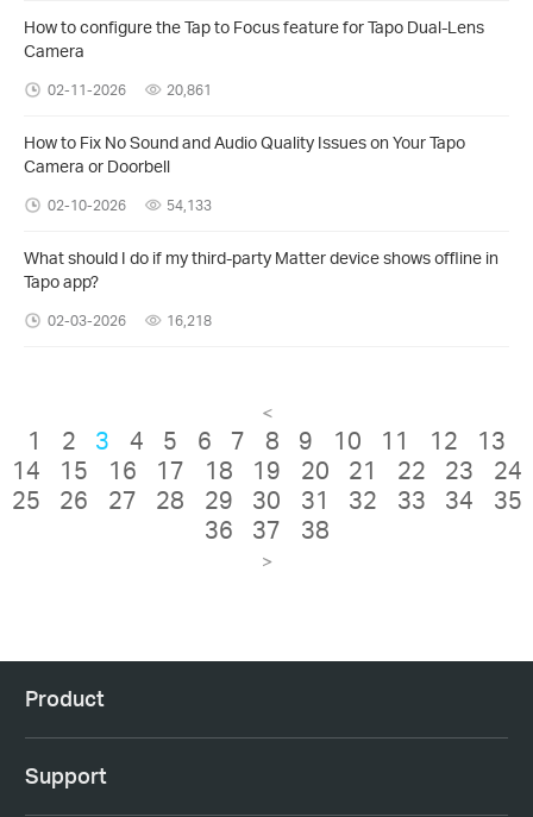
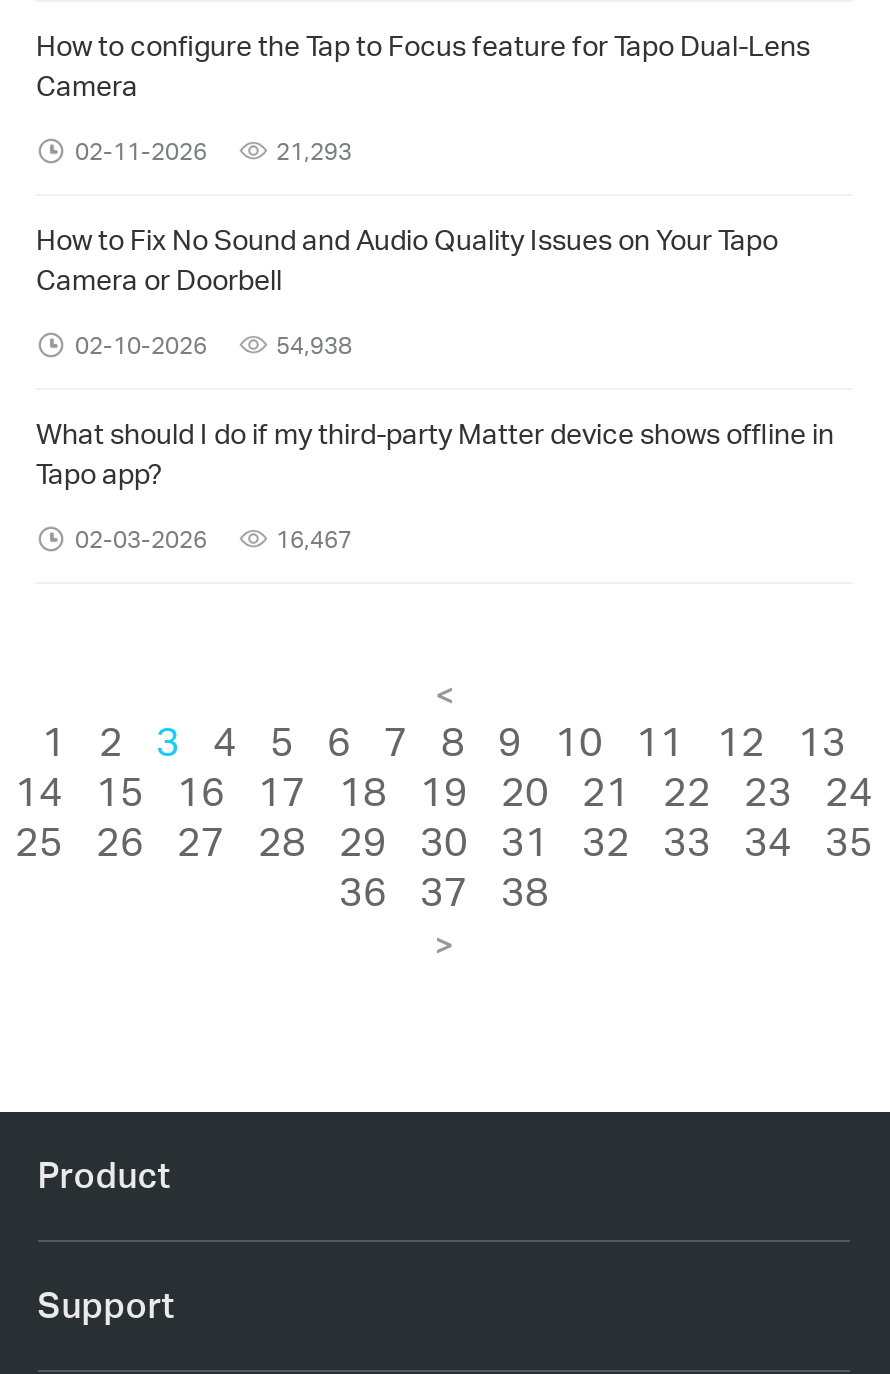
- 20,861
+ 21,293

- 54,133
+ 54,938

- 16,218
+ 16,467
